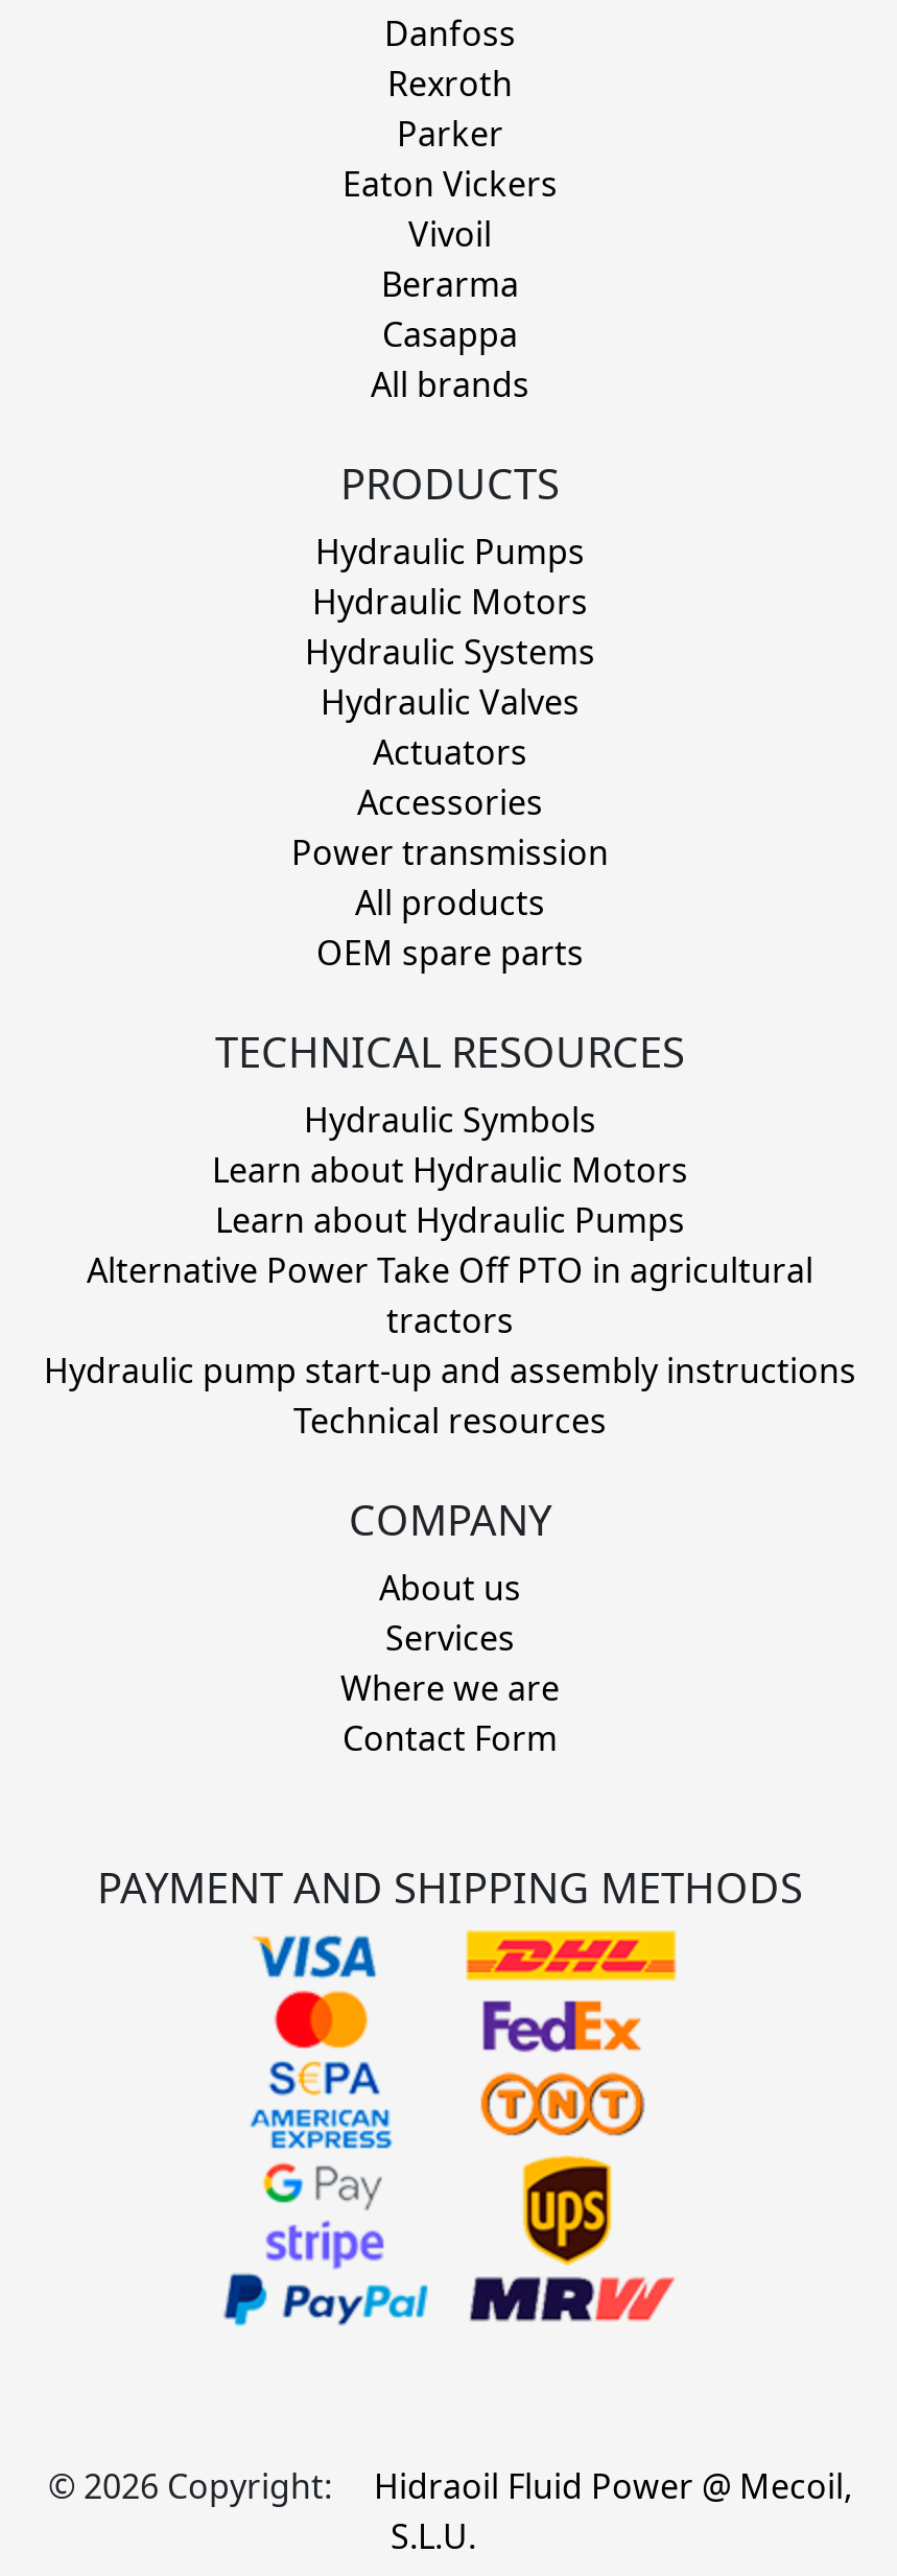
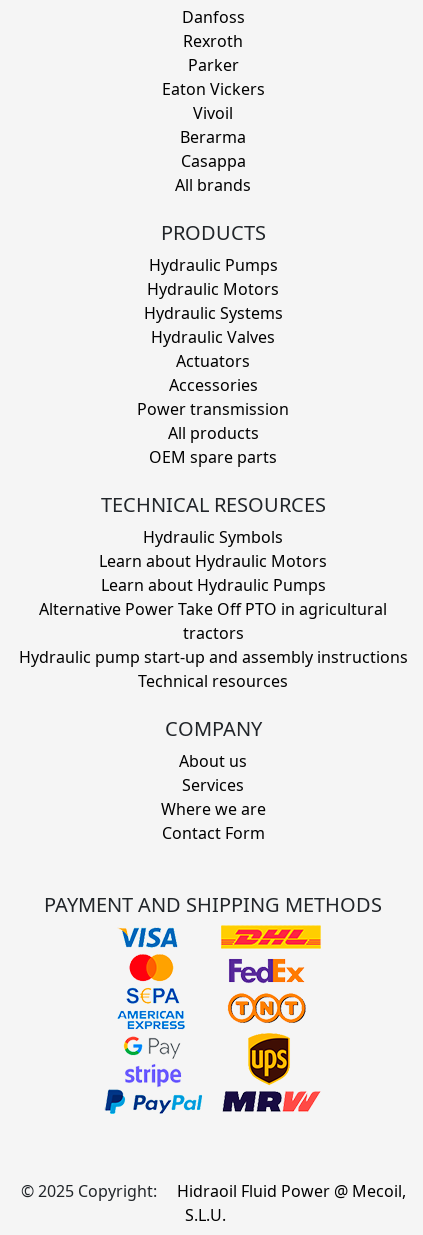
- © 2026 Copyright: Hidraoil Fluid Power @ Mecoil,
+ © 2025 Copyright: Hidraoil Fluid Power @ Mecoil,
